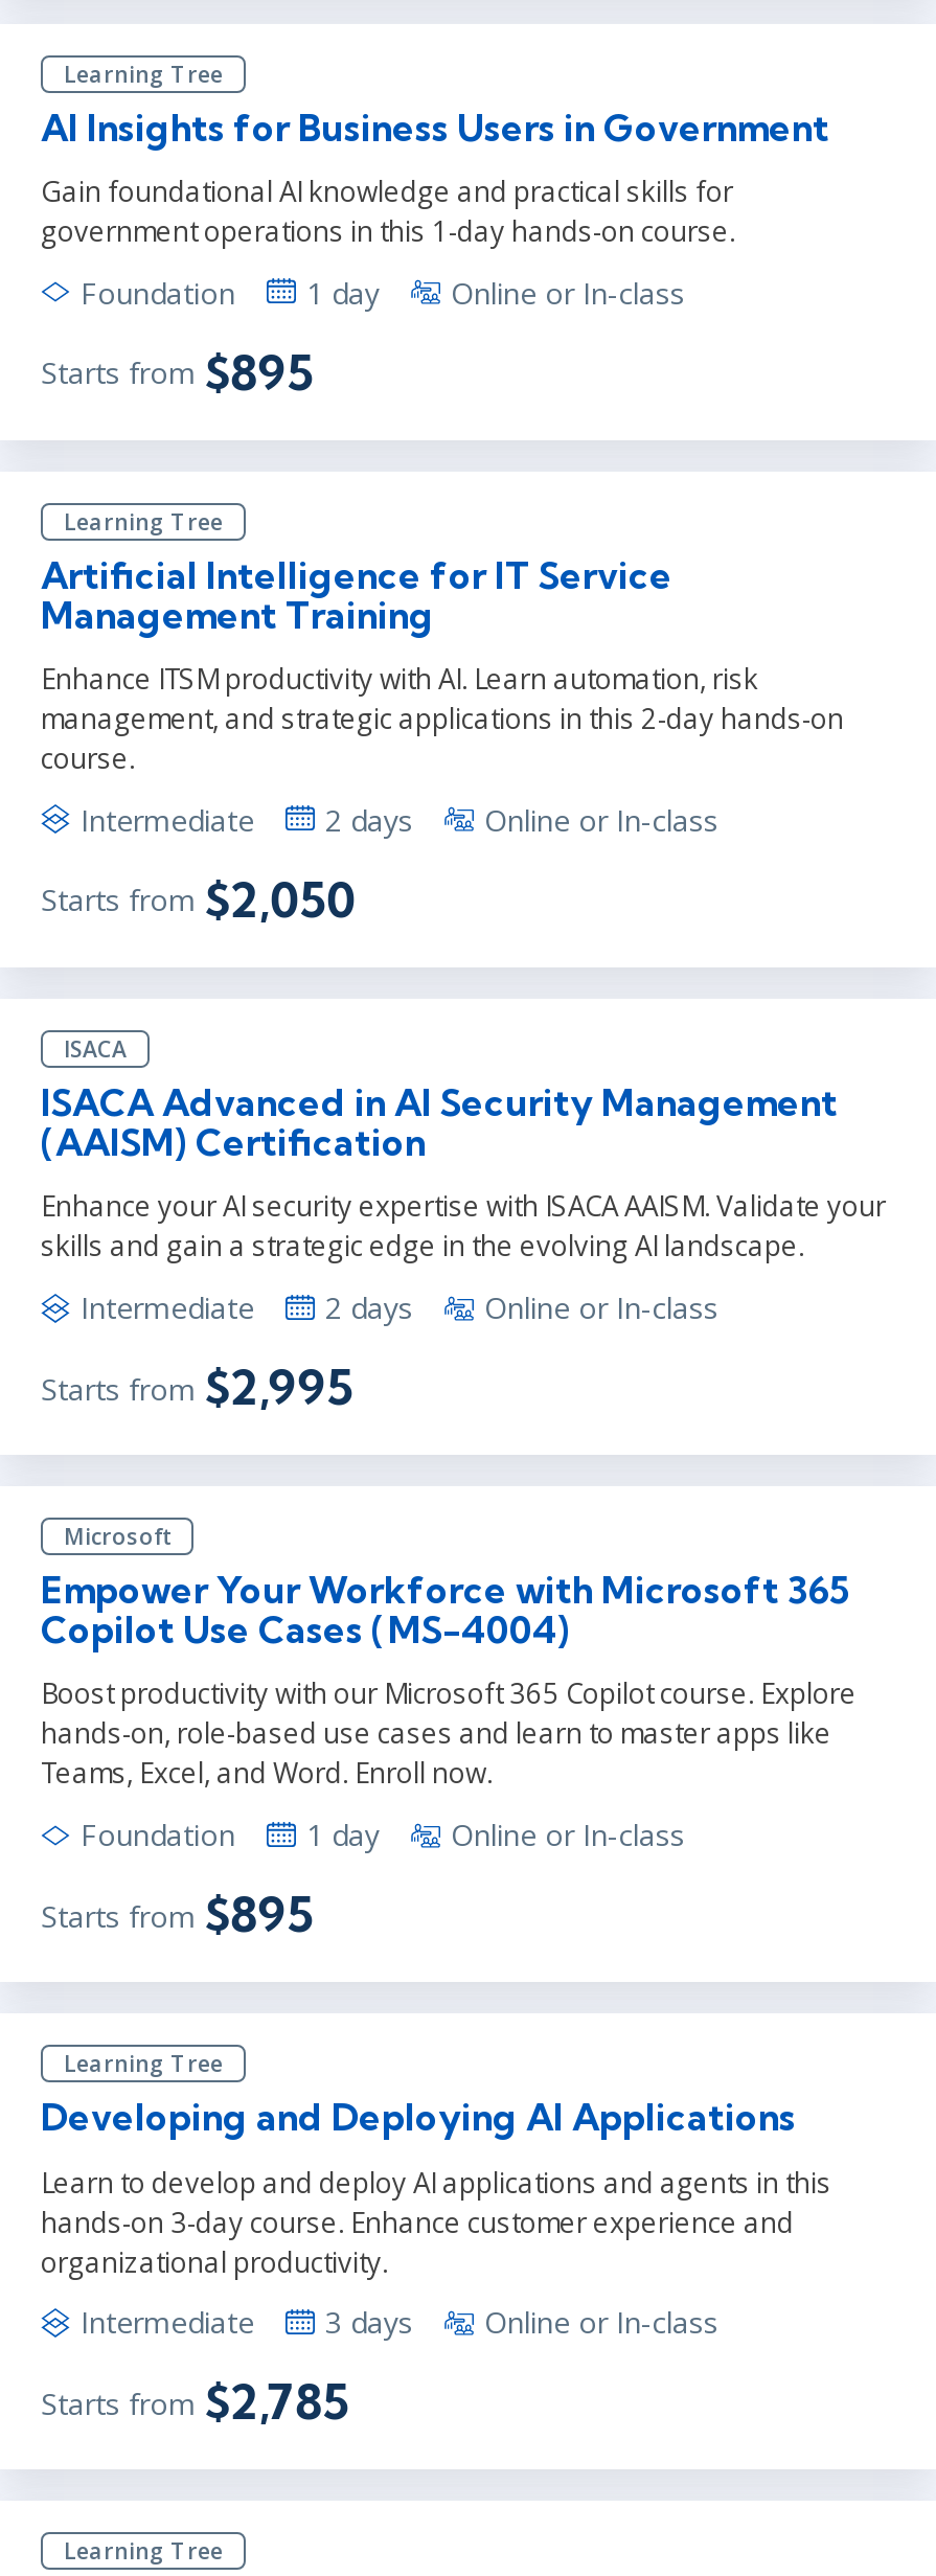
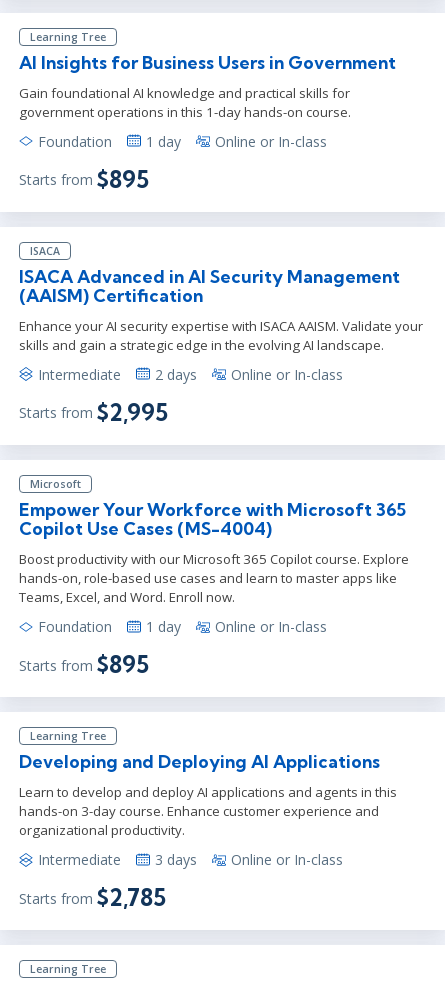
- Learning Tree
- Artificial Intelligence for IT Service
- Management Training
- Enhance ITSM productivity with AI. Learn automation, risk
- management, and strategic applications in this 2-day hands-on
- course.
- Intermediate
- 2 days
- Online or In-class
- Starts from $2,050
